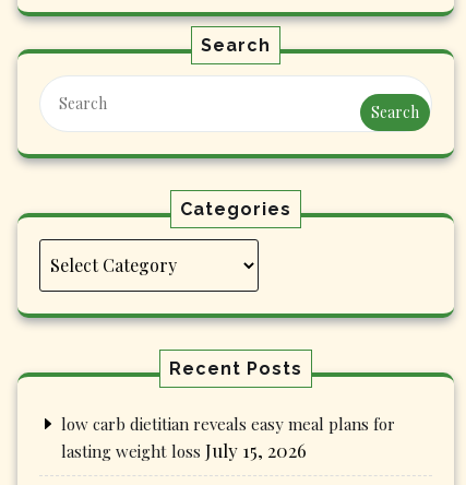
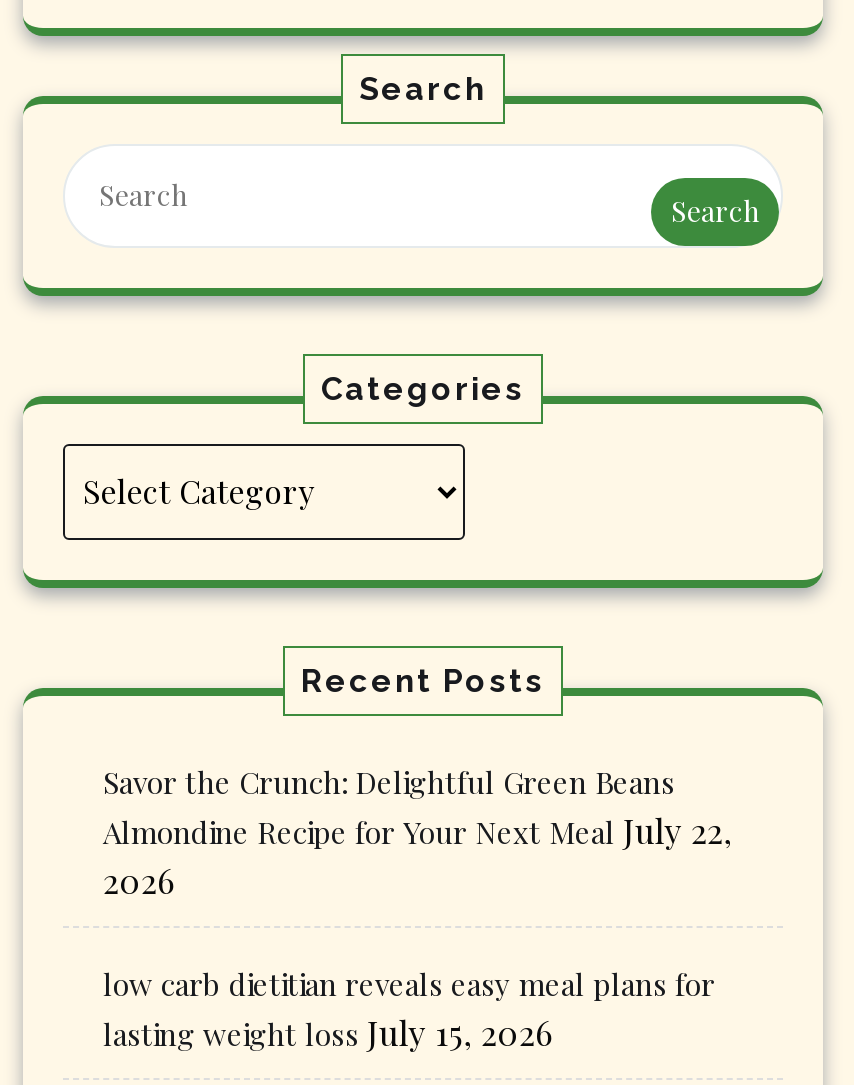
+ Savor the Crunch: Delightful Green Beans
+ Almondine Recipe for Your Next Meal July 22,
+ 2026
